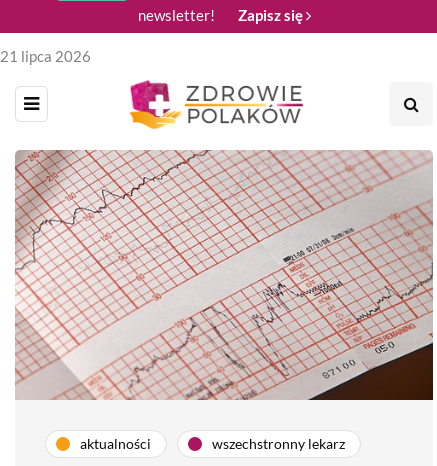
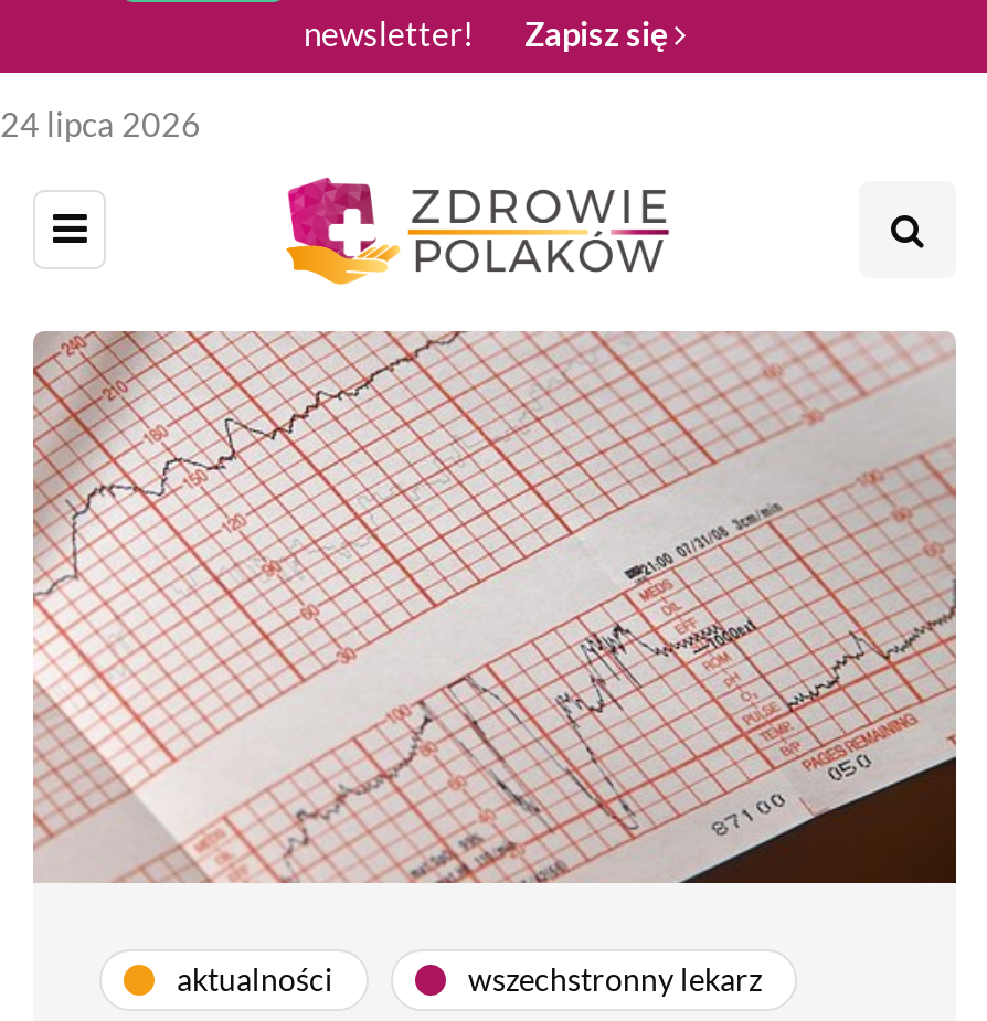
- 21 lipca 2026
+ 24 lipca 2026
